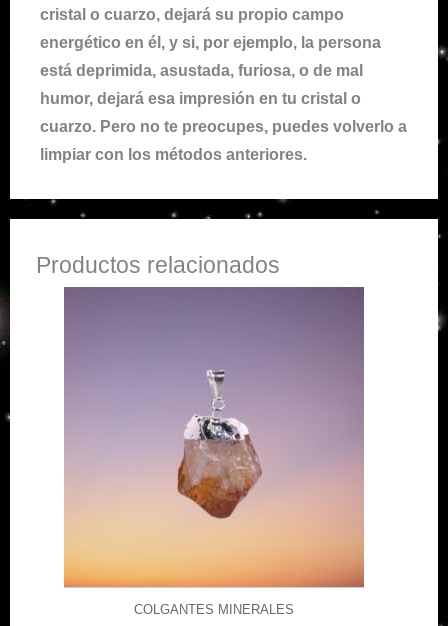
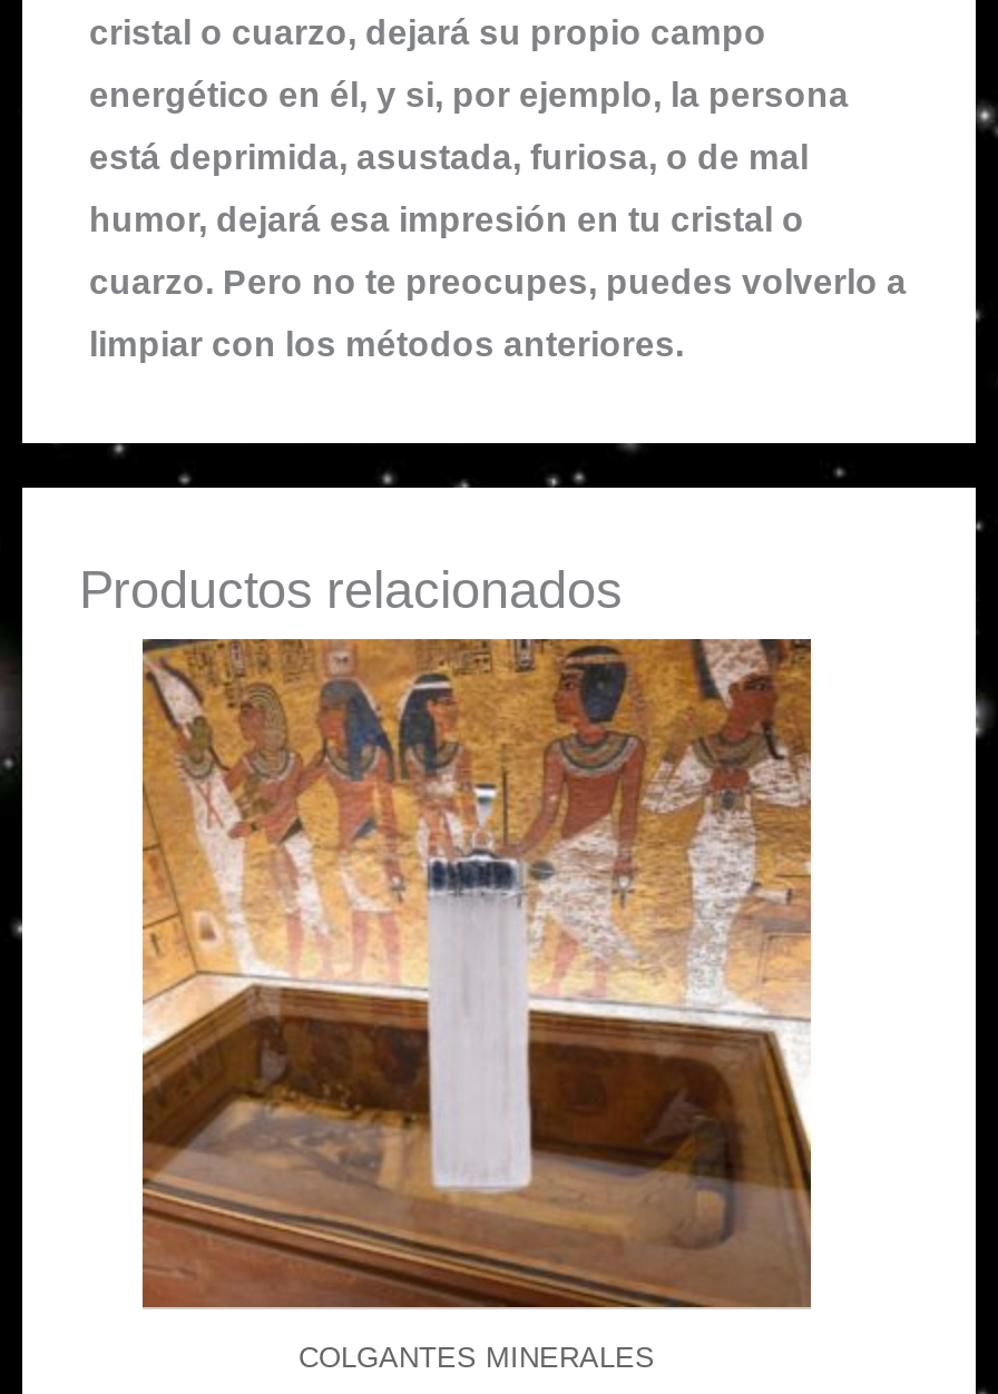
- [image]
+ [image]
